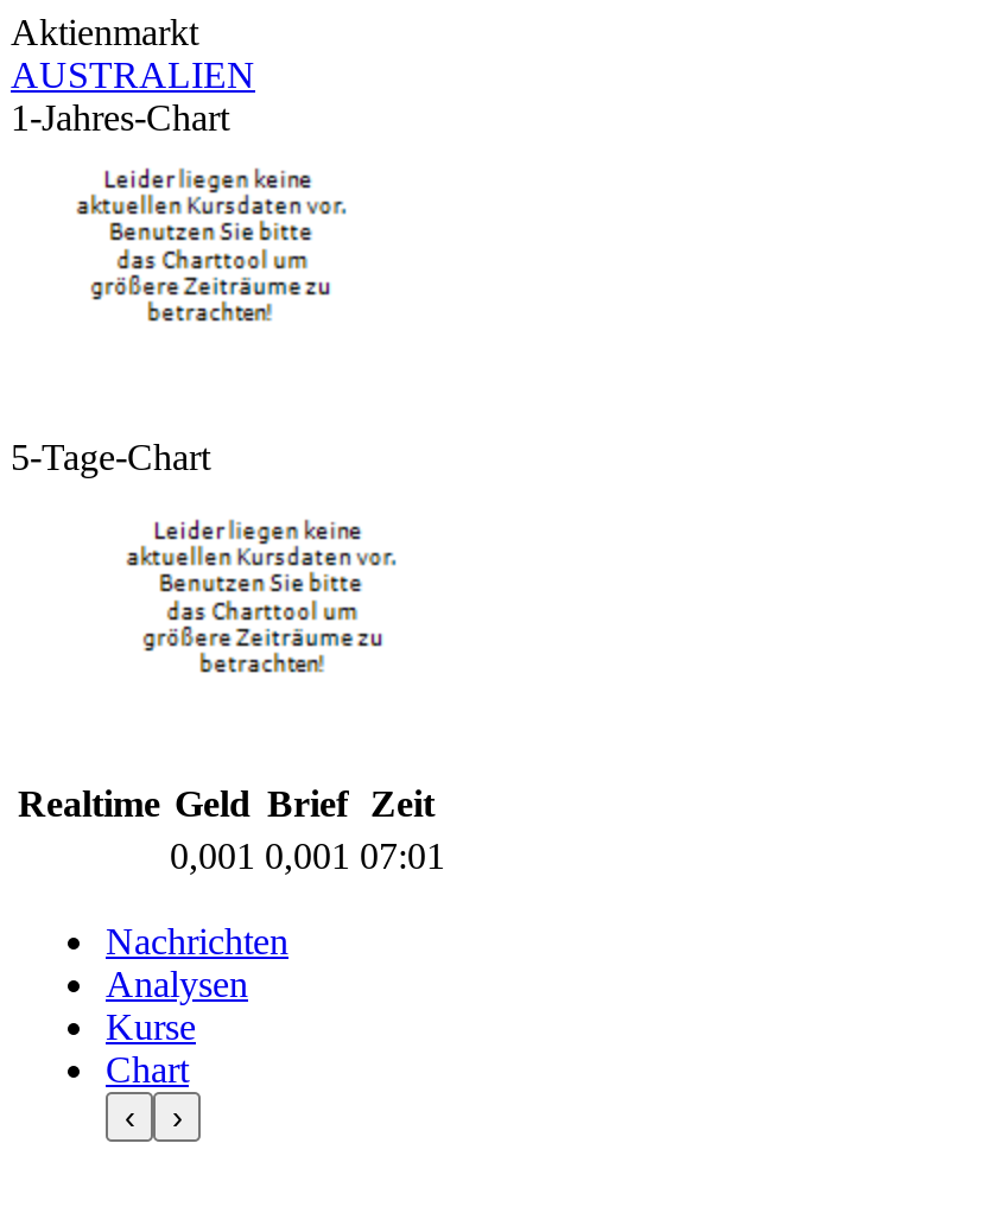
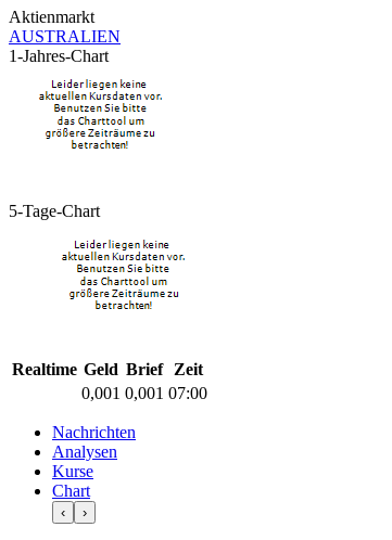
- 0,001 0,001 07:01
+ 0,001 0,001 07:00
